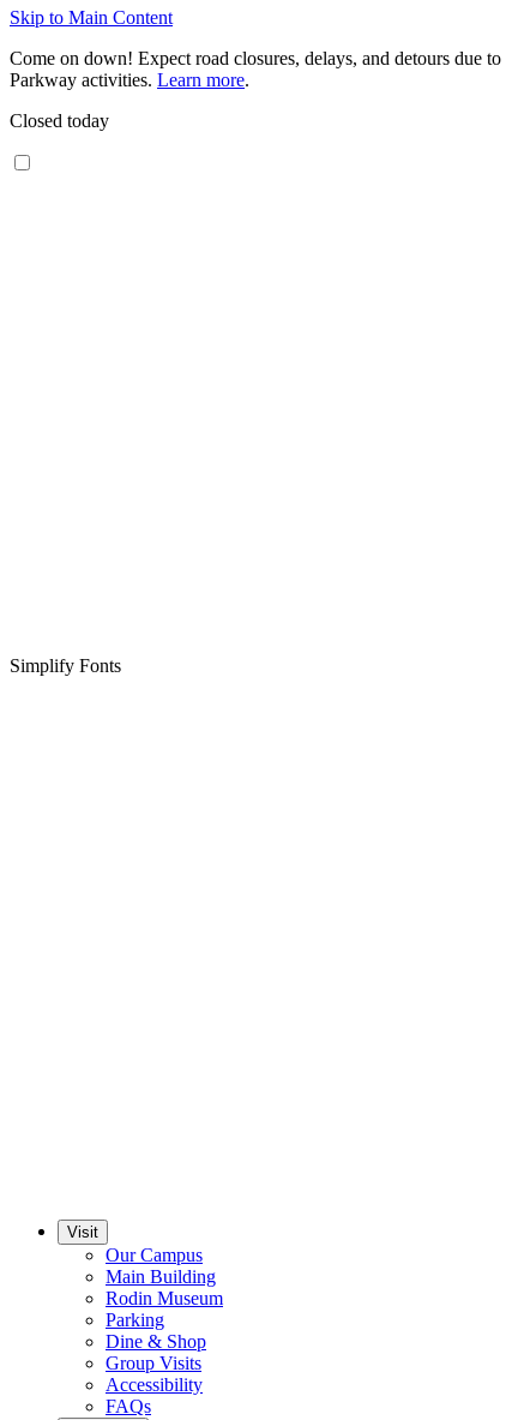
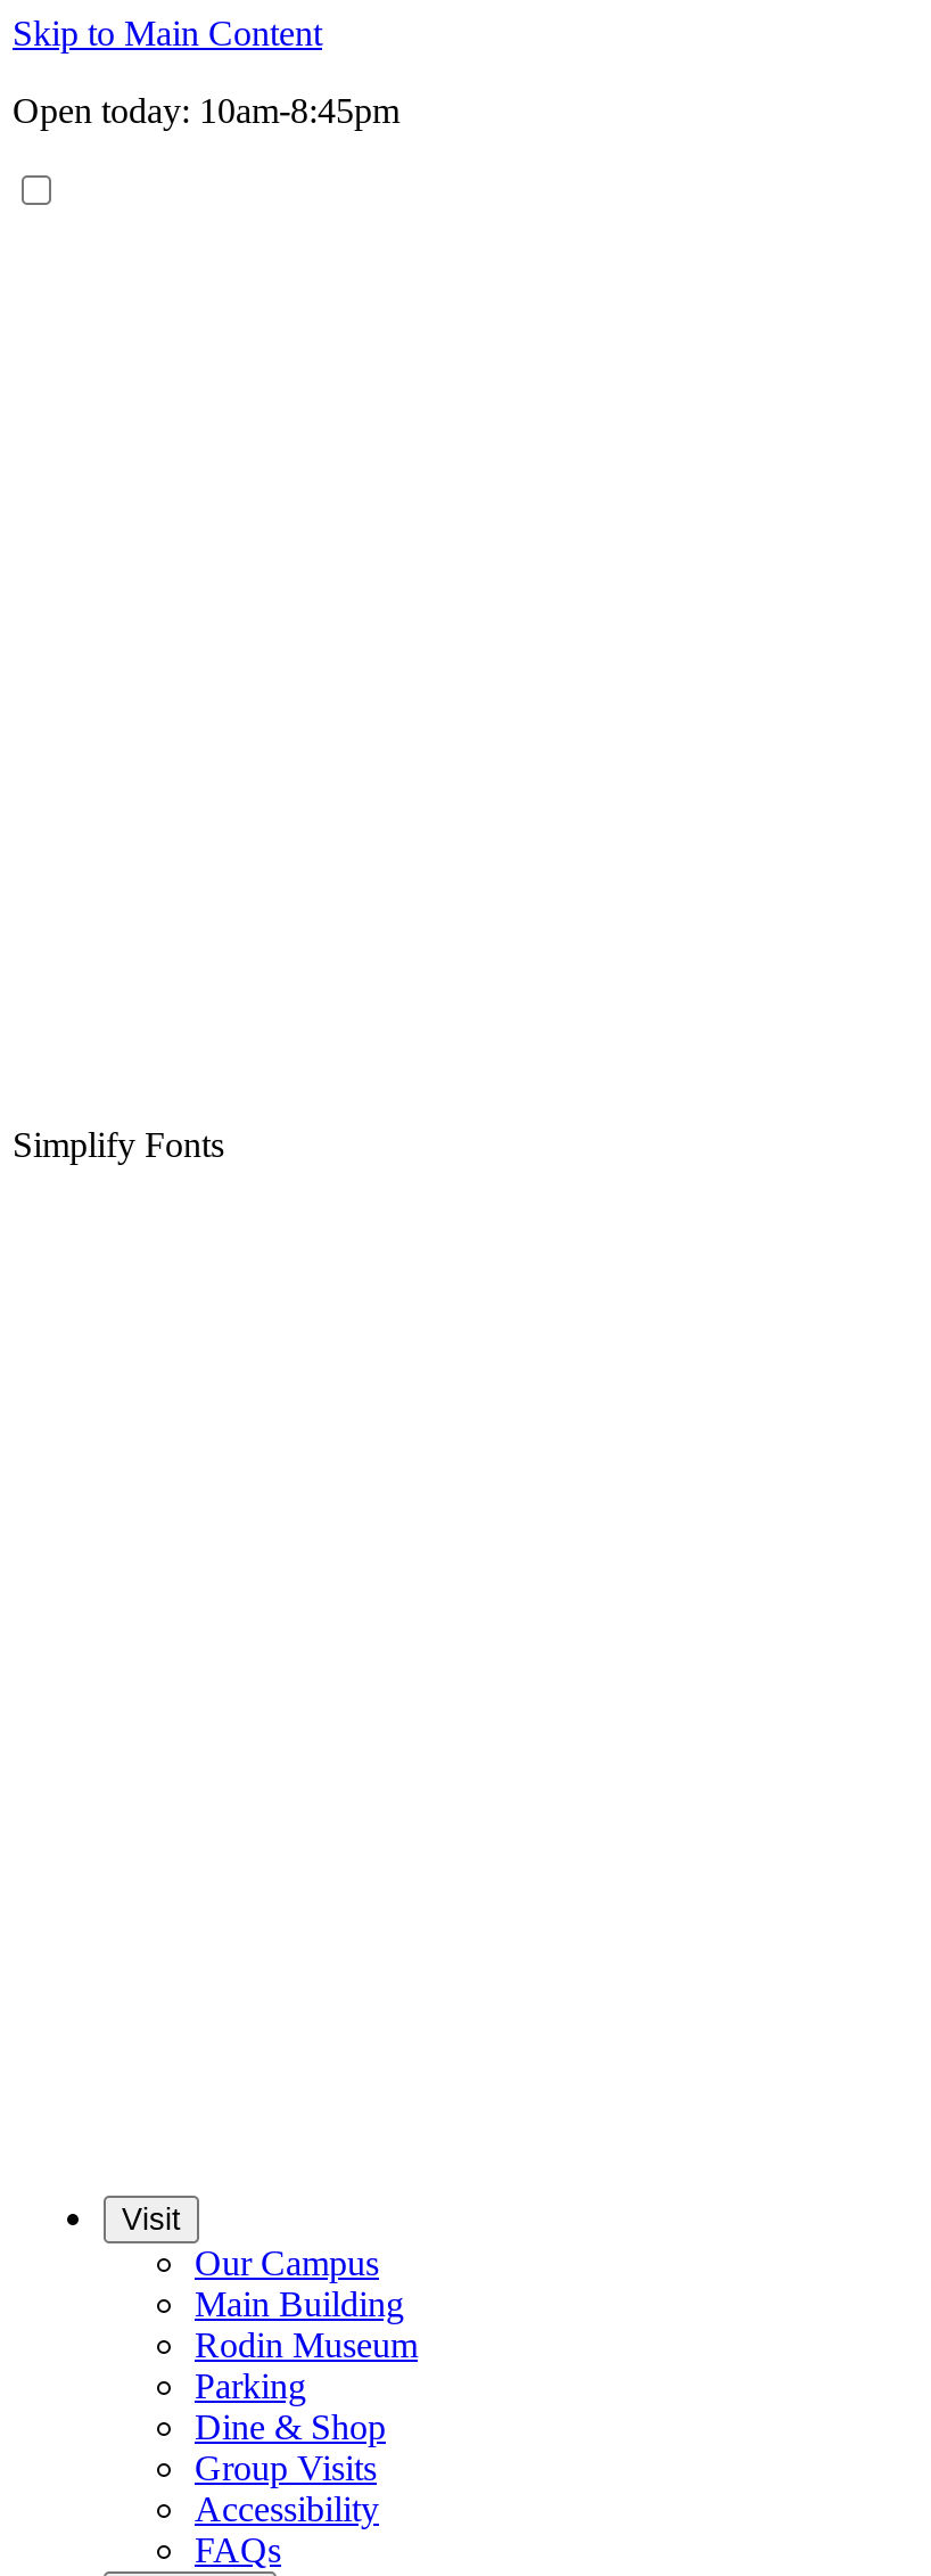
- Come on down! Expect road closures, delays, and detours due to
- Parkway activities. Learn more.
- Closed today
+ Open today: 10am-8:45pm
